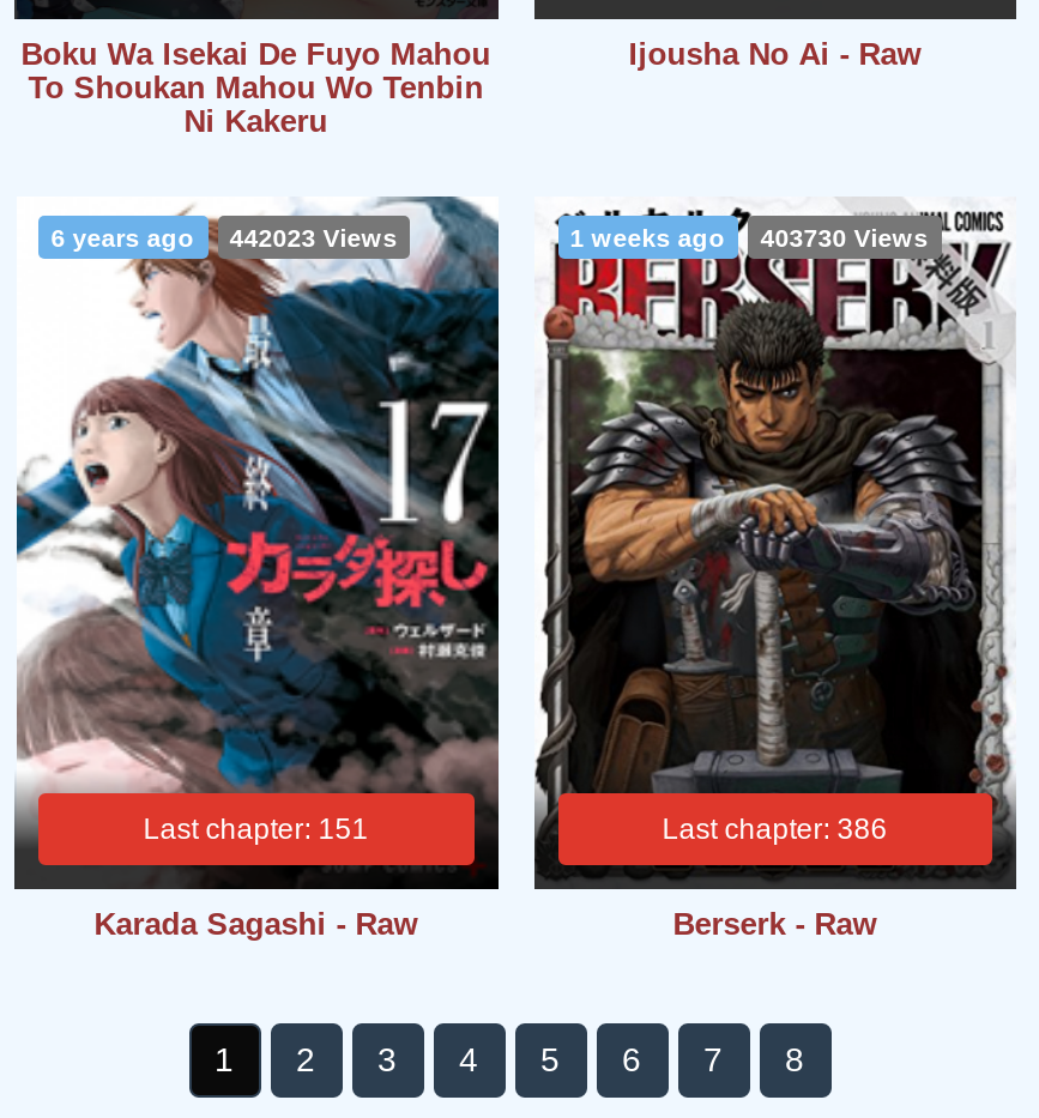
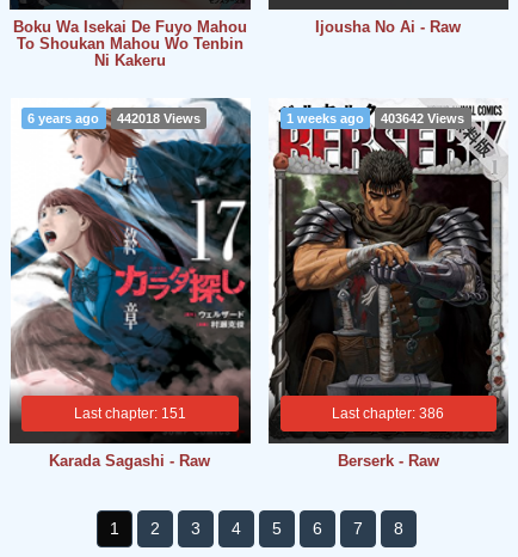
- 6 years ago 442023 Views
+ 6 years ago 442018 Views

- 1 weeks ago 403730 Views
+ 1 weeks ago 403642 Views
